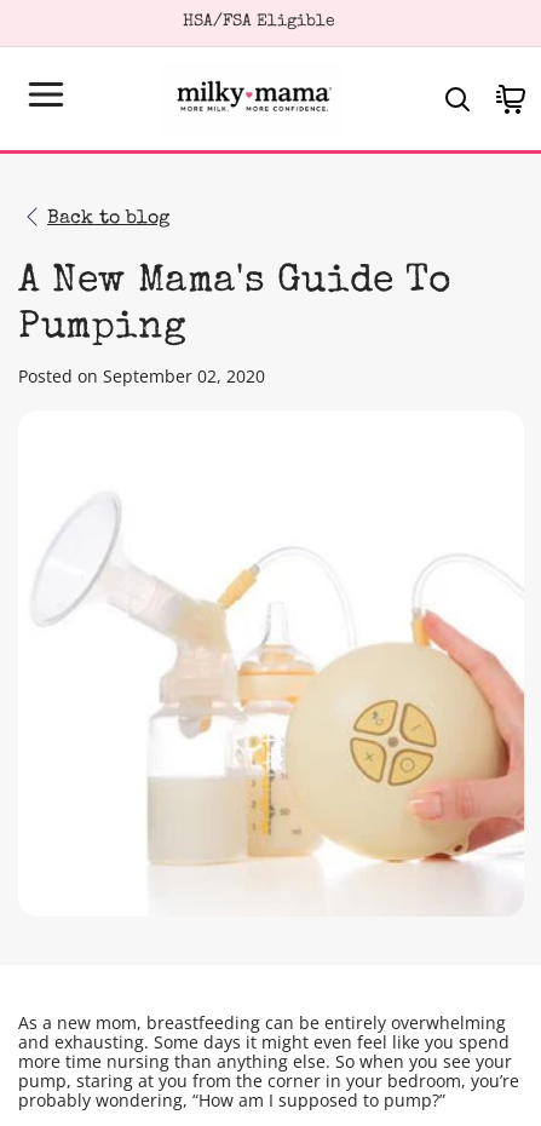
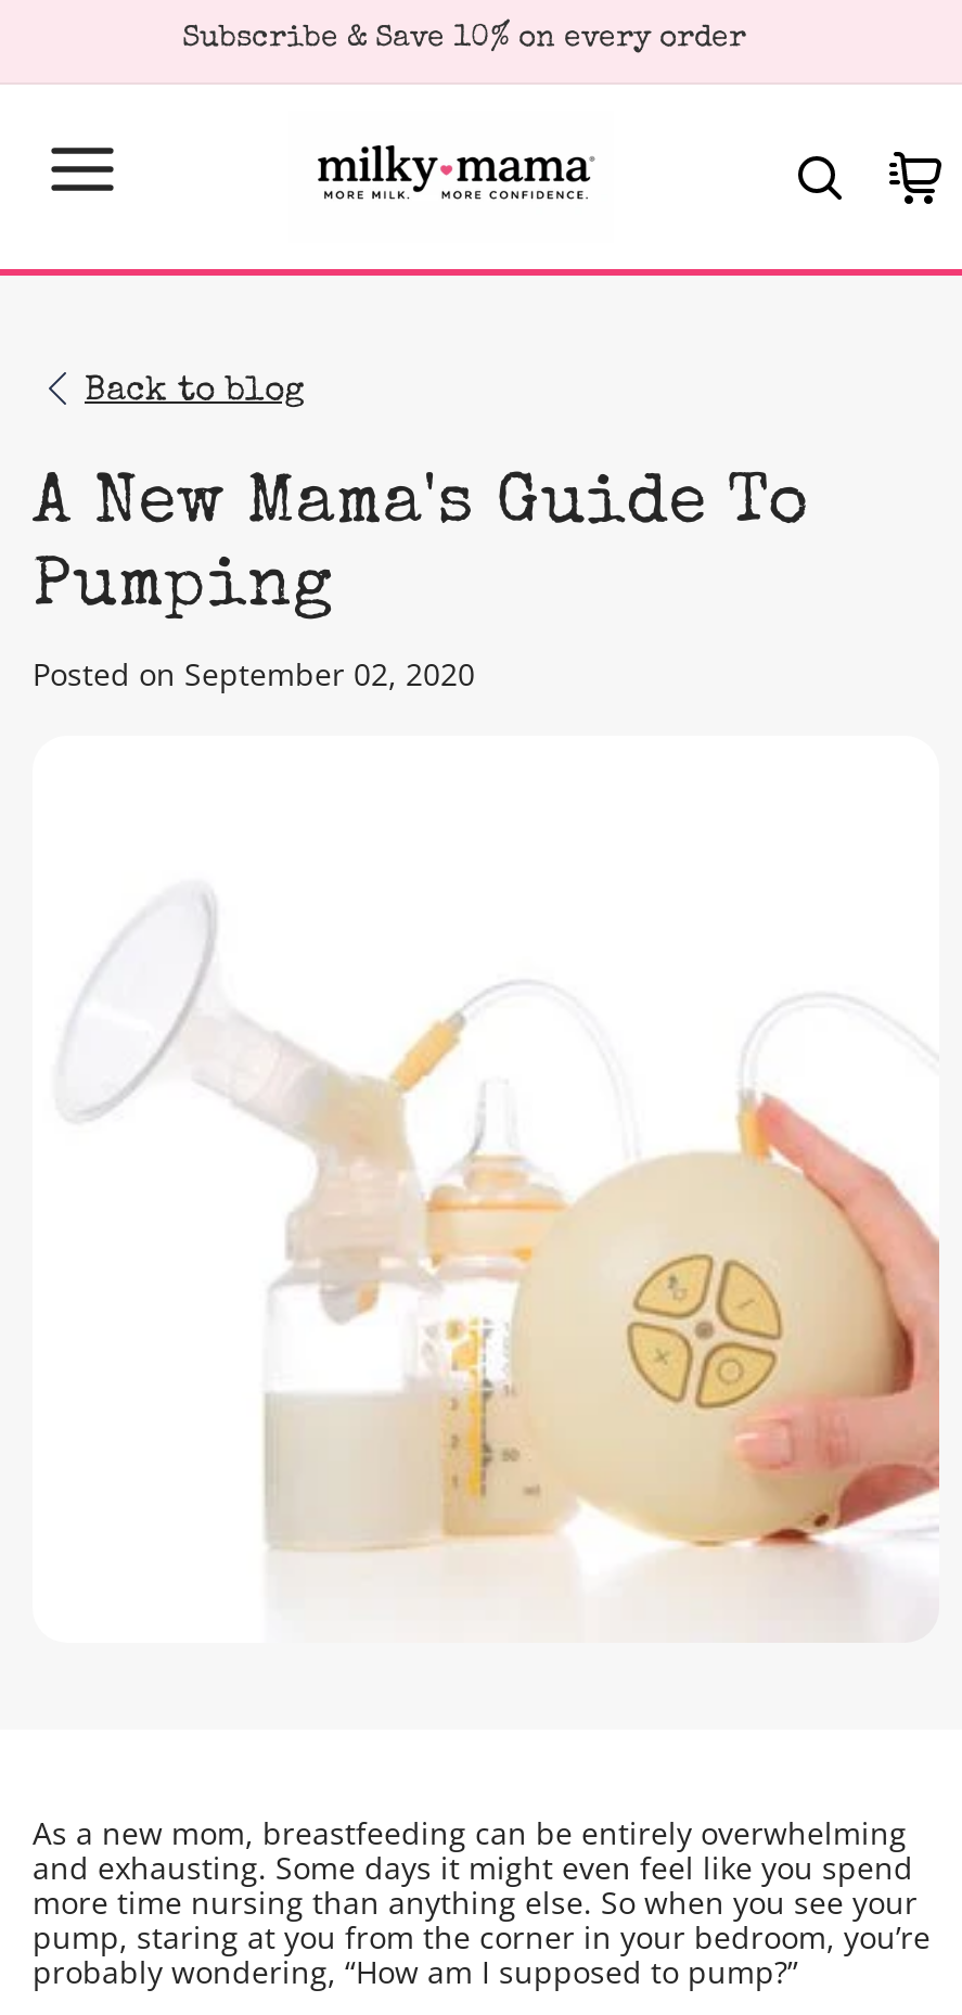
- HSA/FSA Eligible
+ Subscribe & Save 10% on every order
